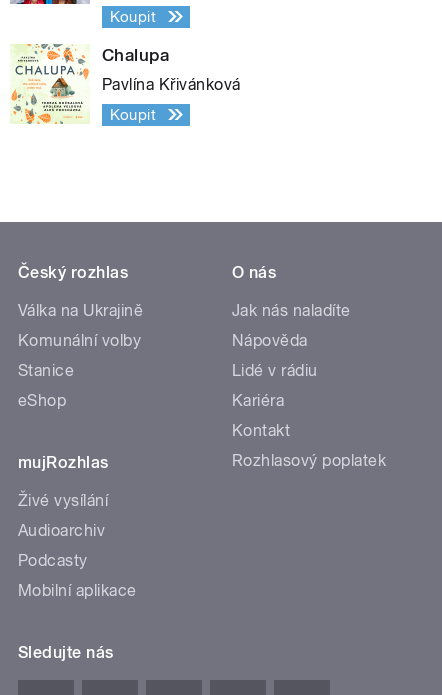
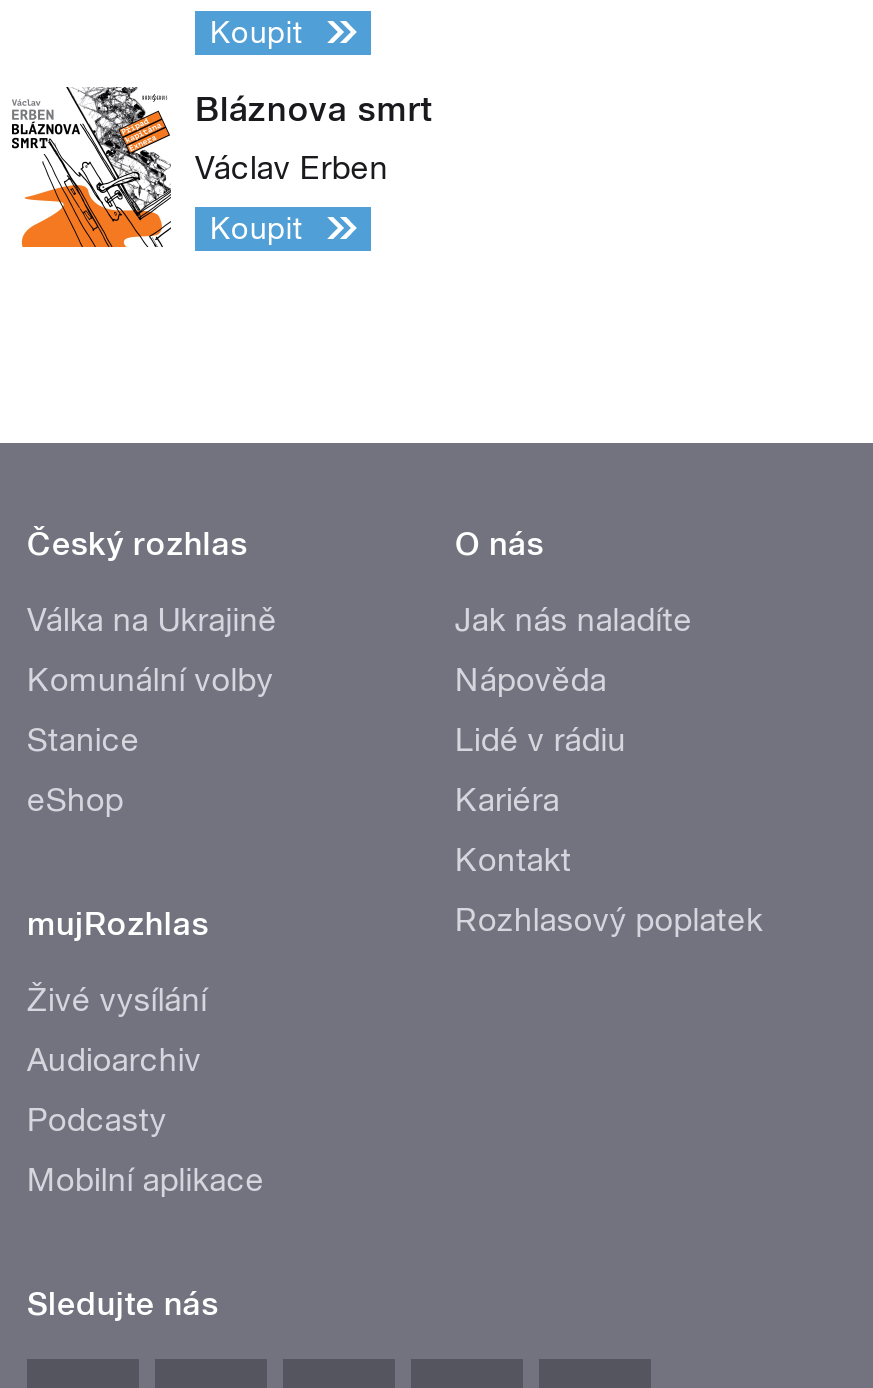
- [image]
- Chalupa
+ [image]
+ Bláznova smrt

- Pavlína Křivánková
+ Václav Erben
